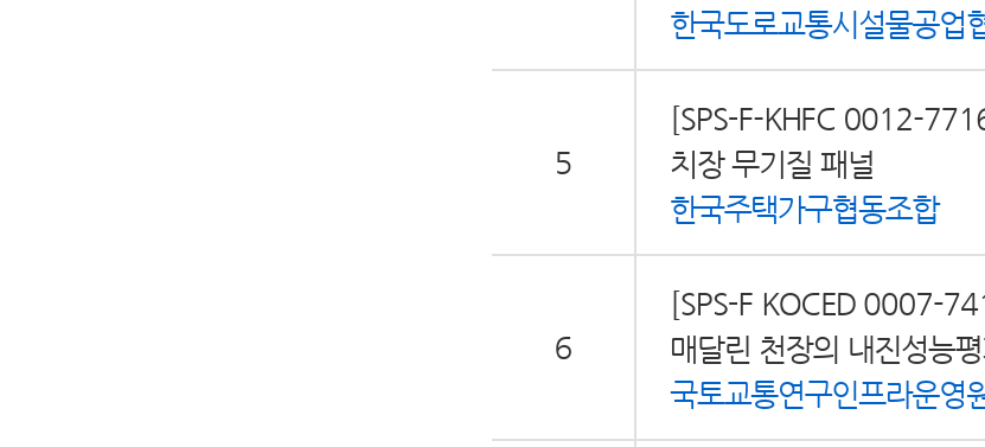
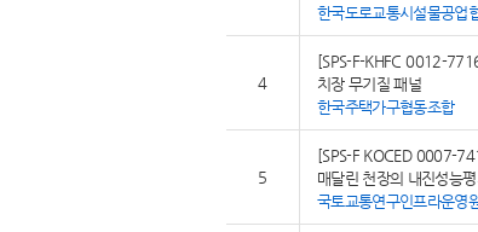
- 5
+ 4

- 6
+ 5
